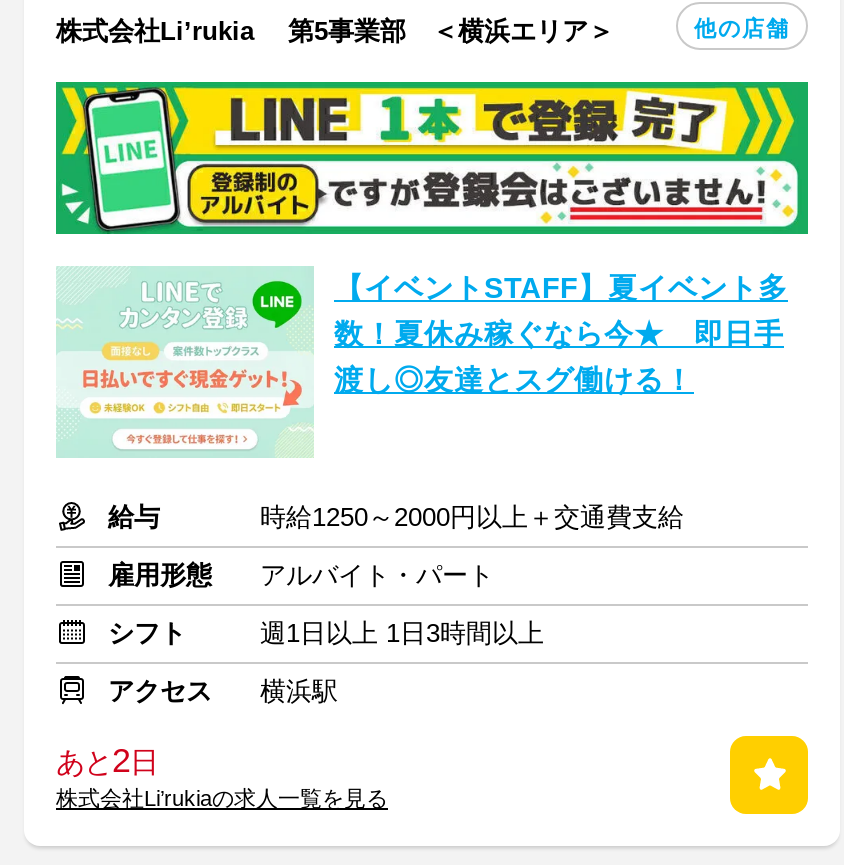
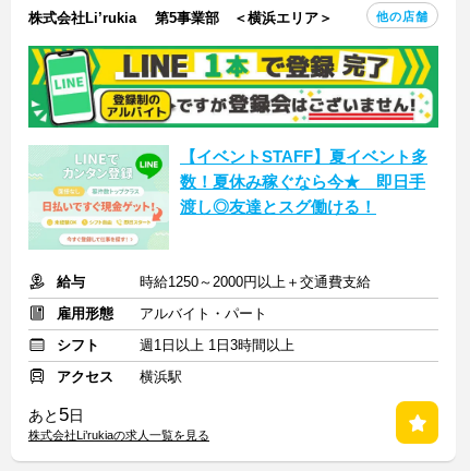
- あと2日
+ あと5日
